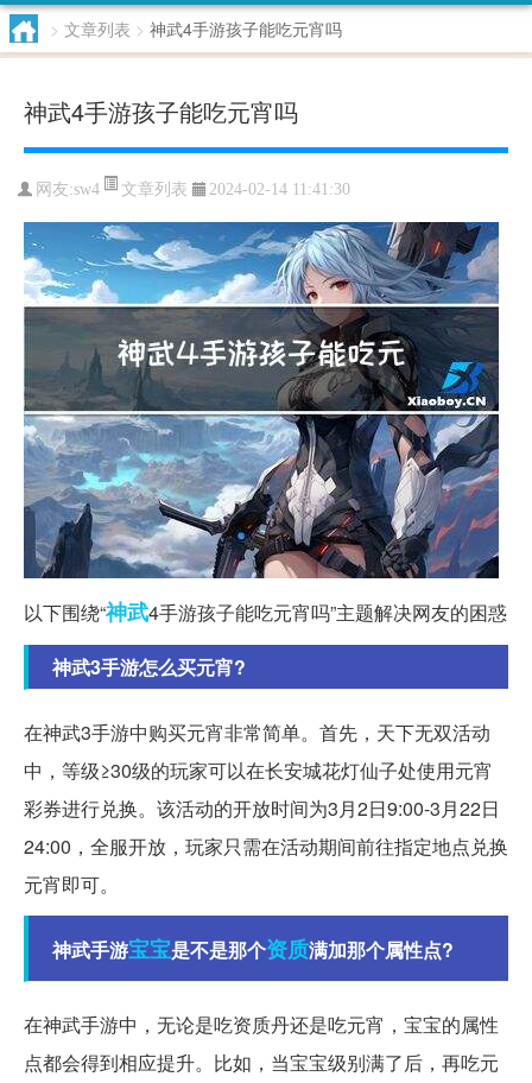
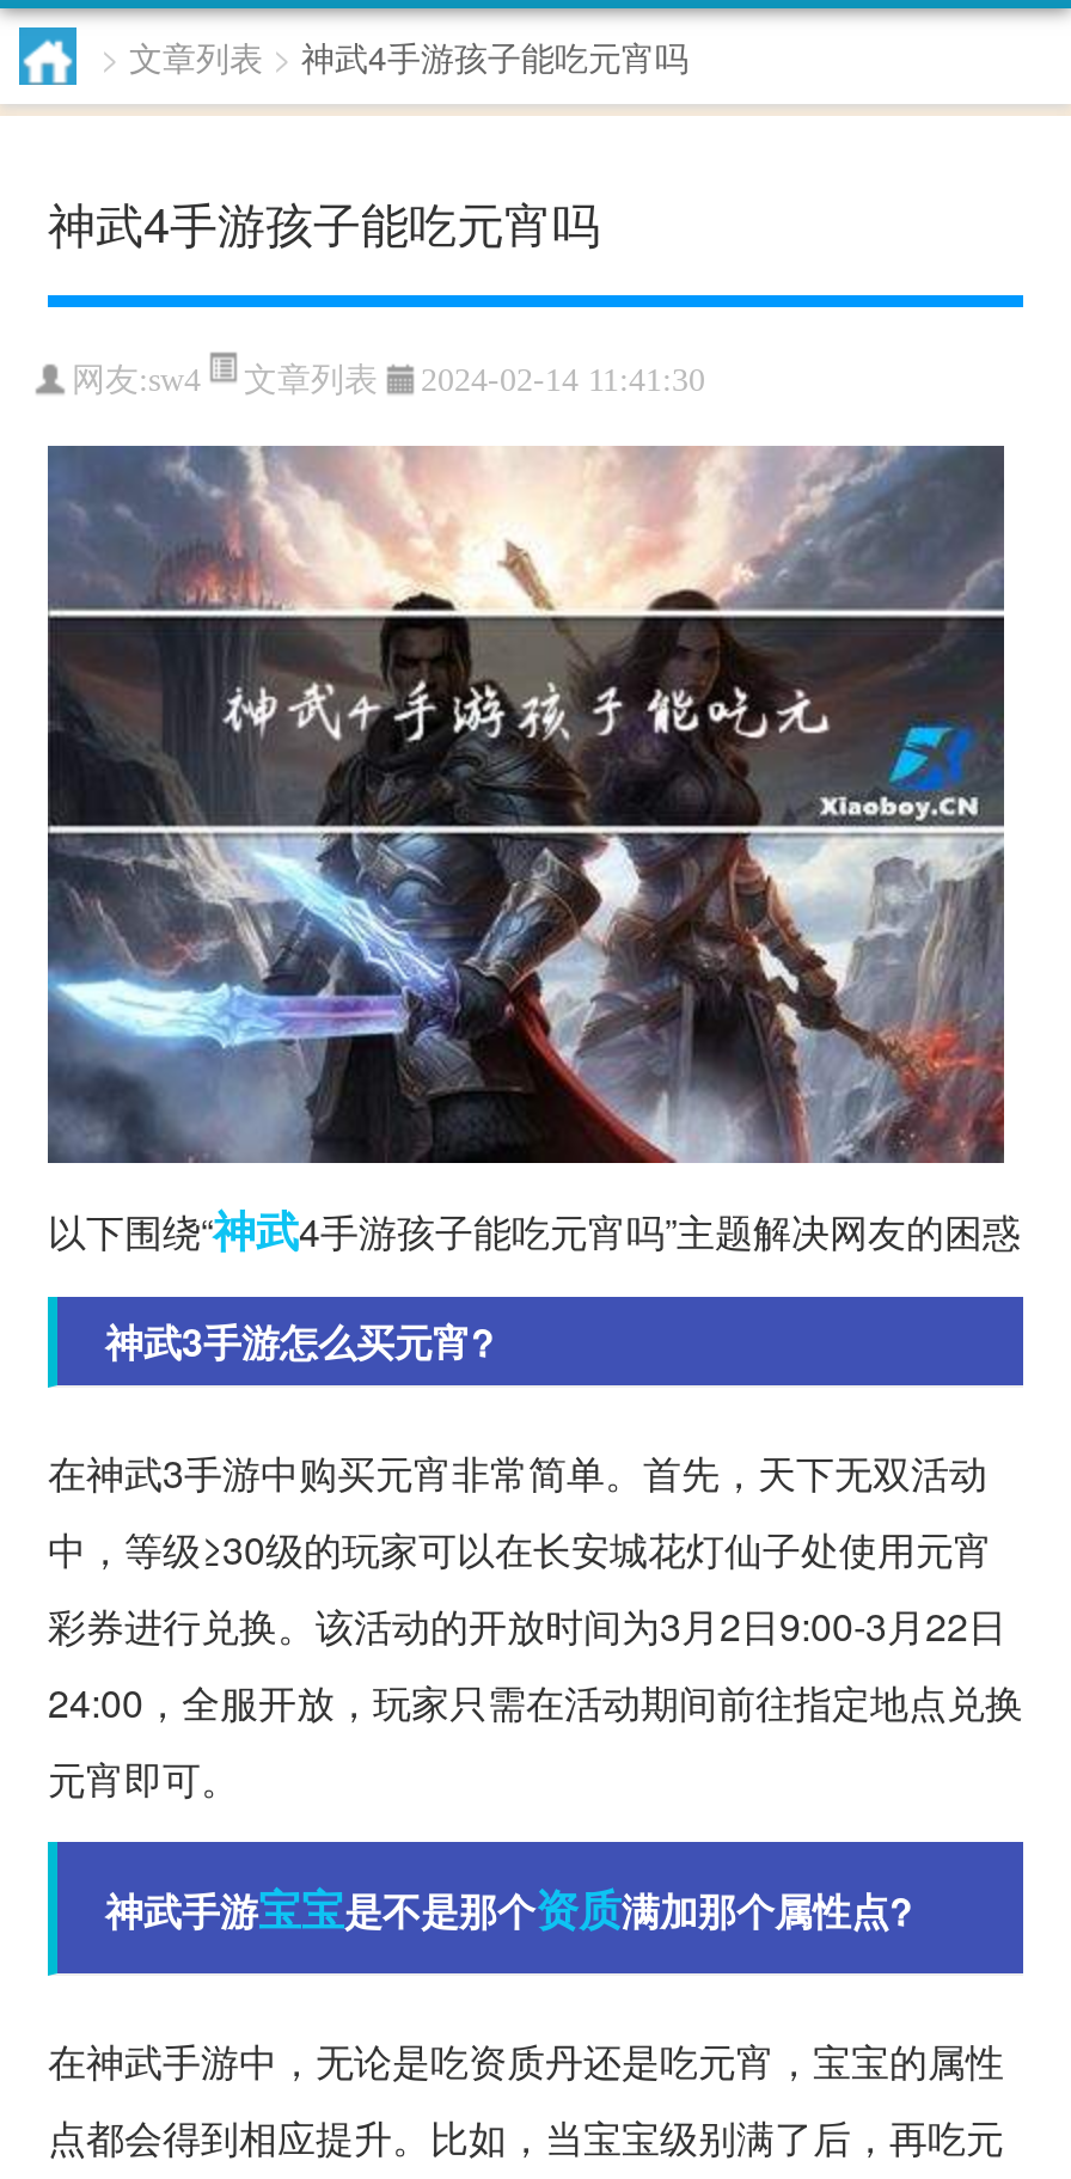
- [image]
+ [image]
